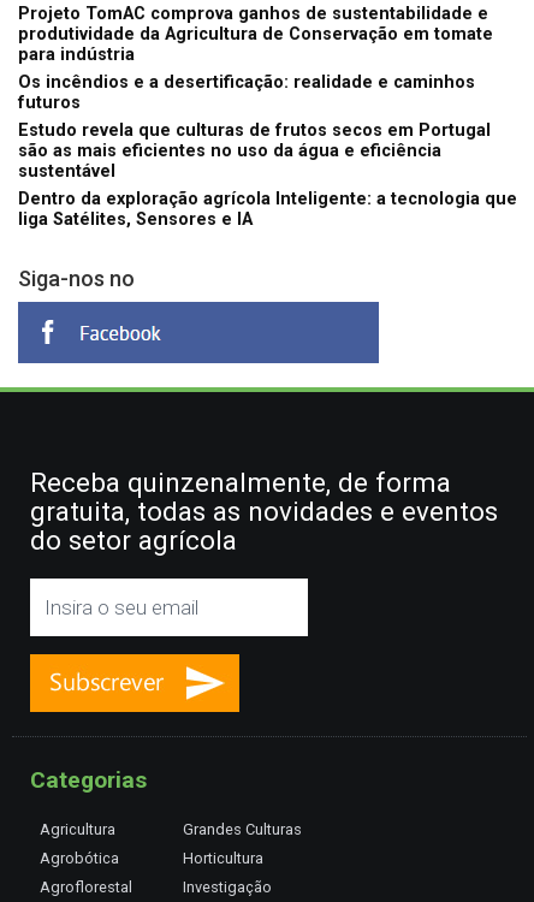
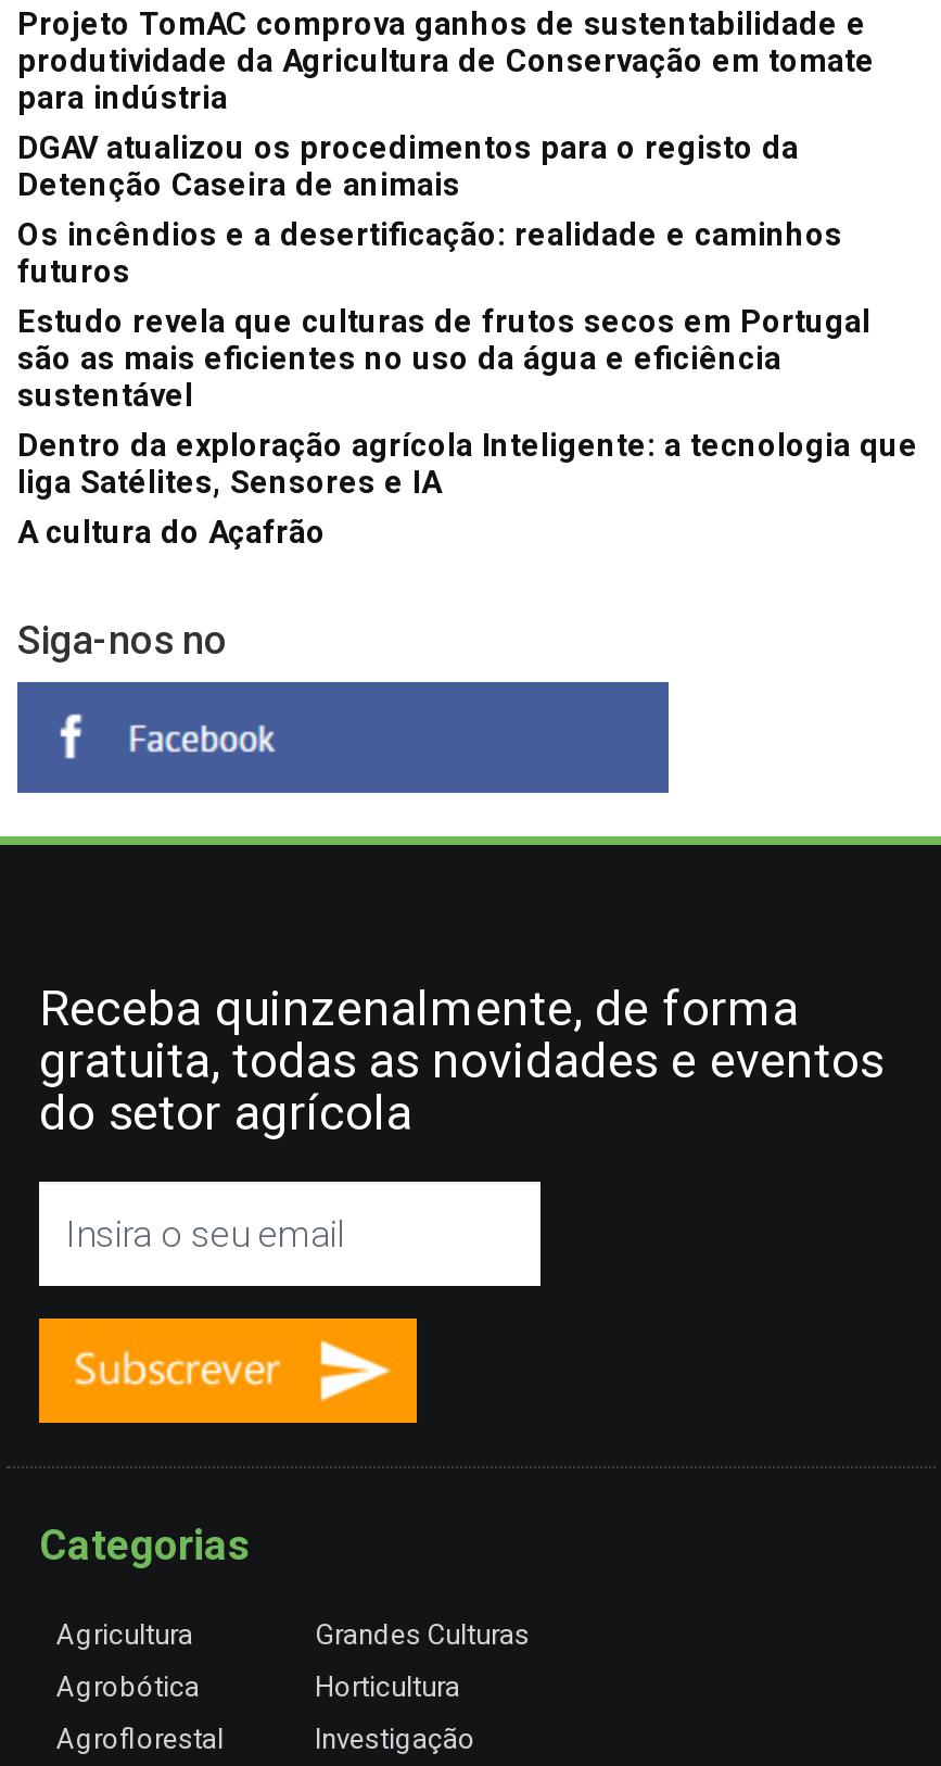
+ DGAV atualizou os procedimentos para o registo da
+ Detenção Caseira de animais

+ A cultura do Açafrão
